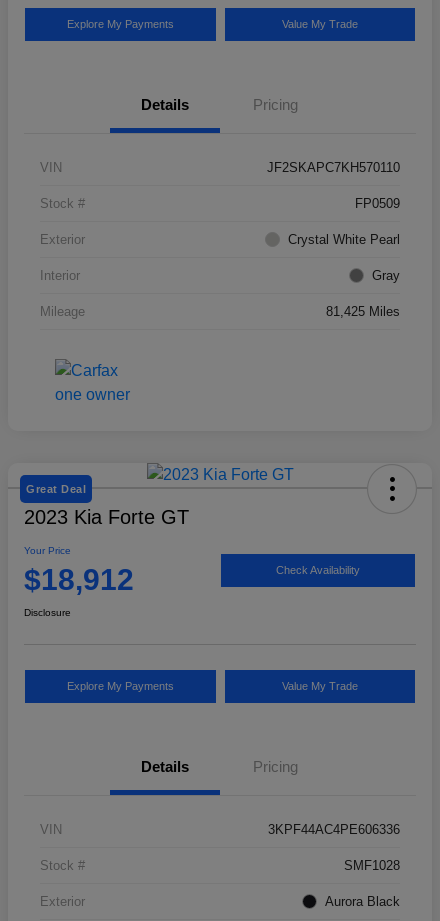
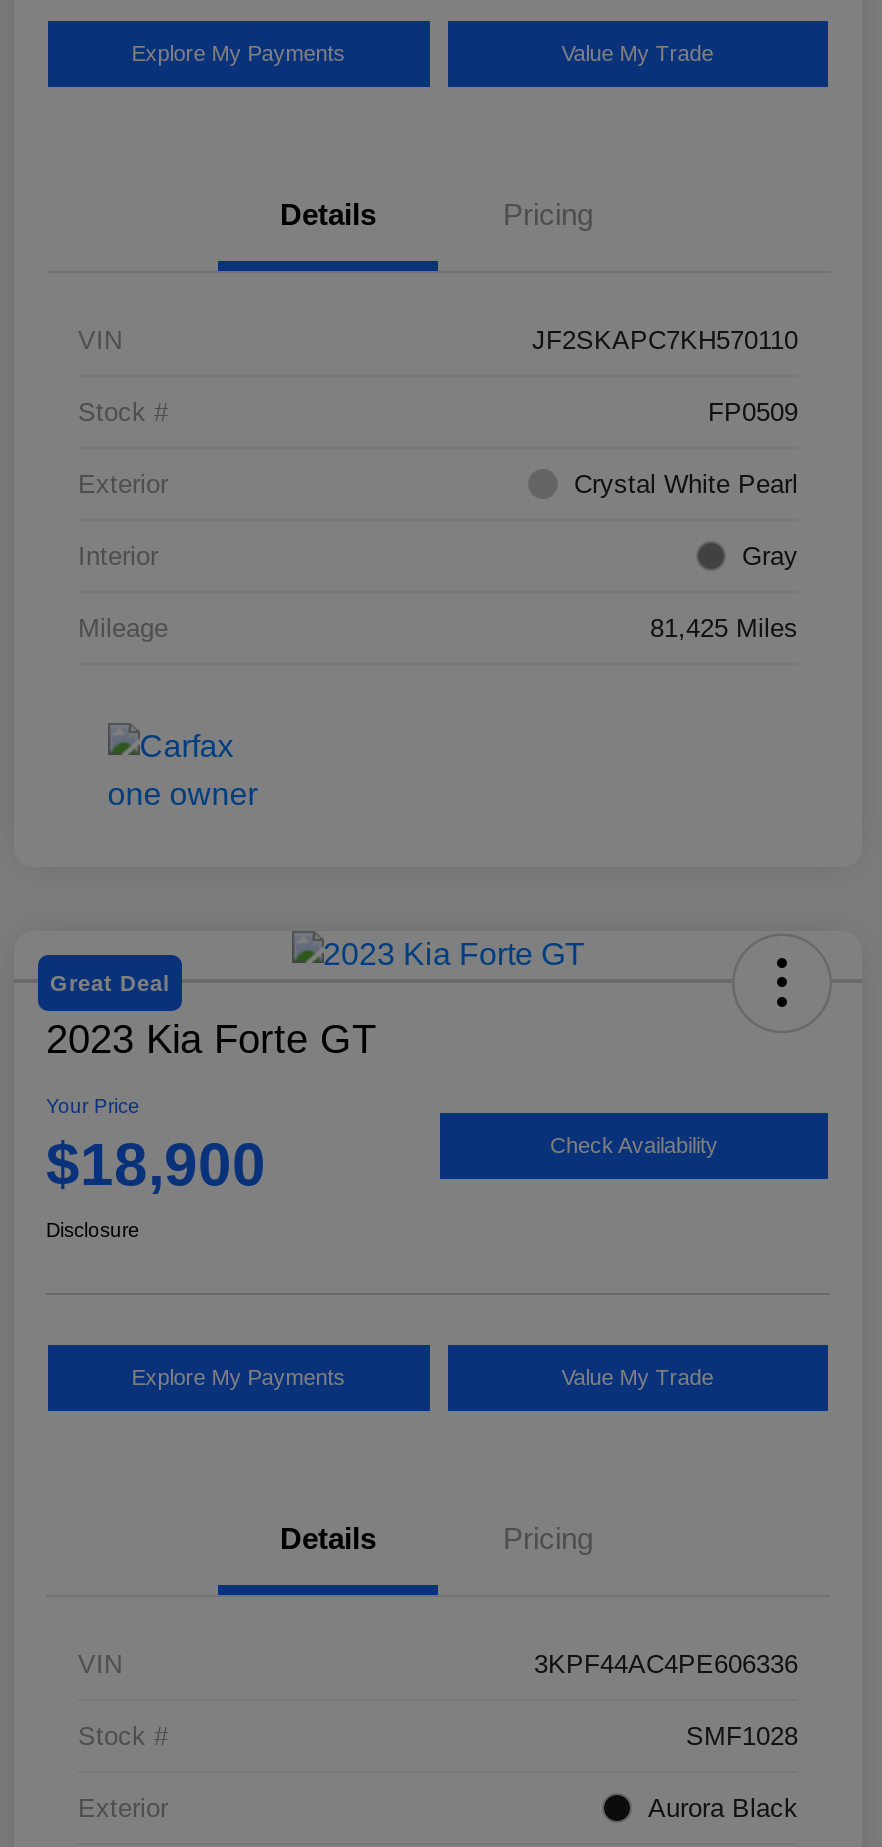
- $18,912
+ $18,900
